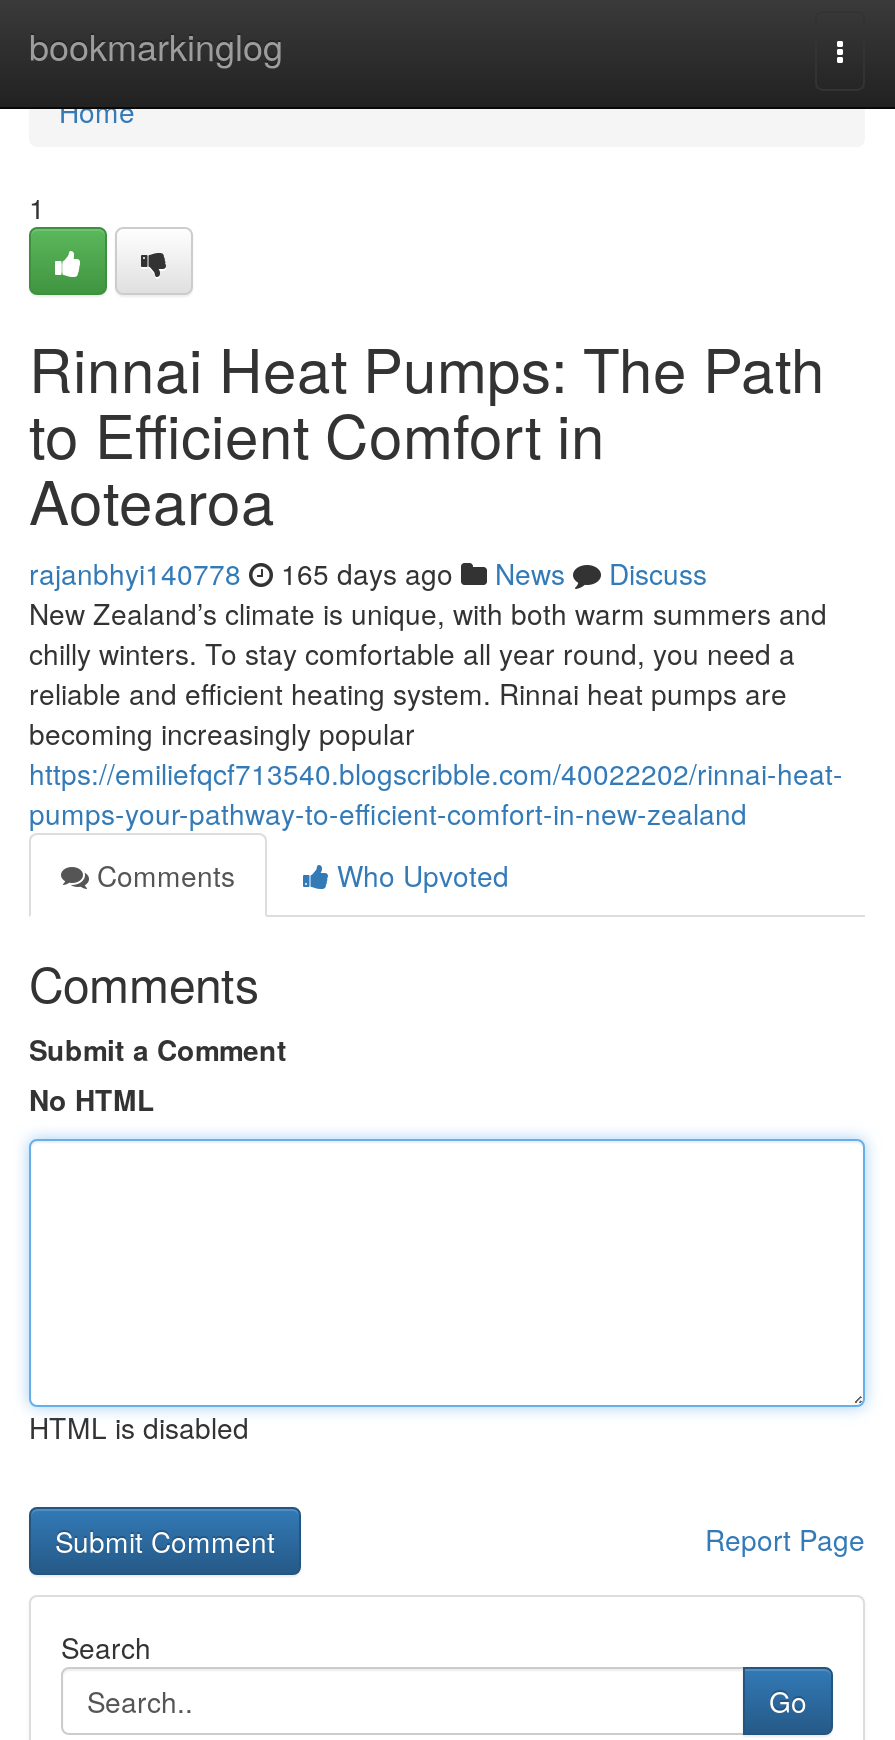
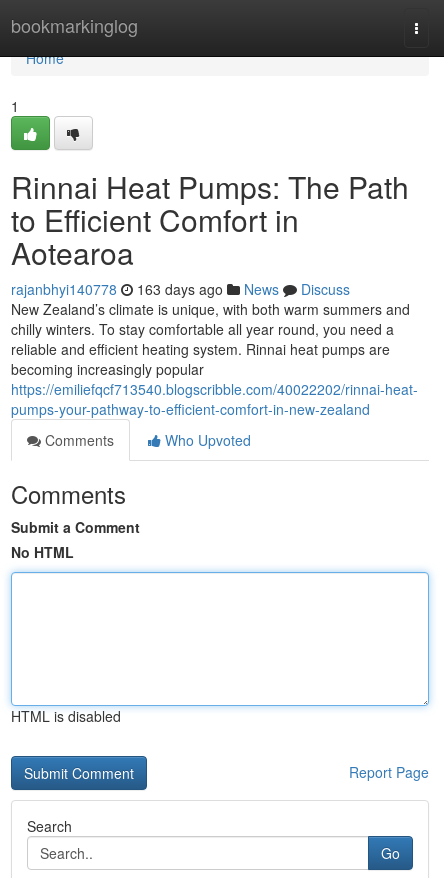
- rajanbhyi140778 165 days ago News Discuss
+ rajanbhyi140778 163 days ago News Discuss
